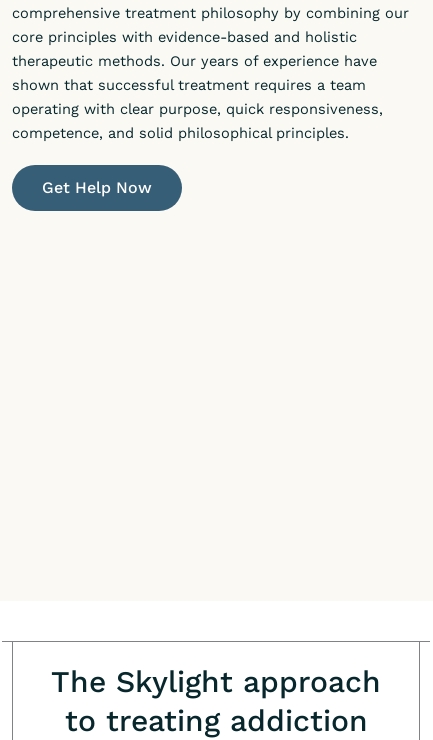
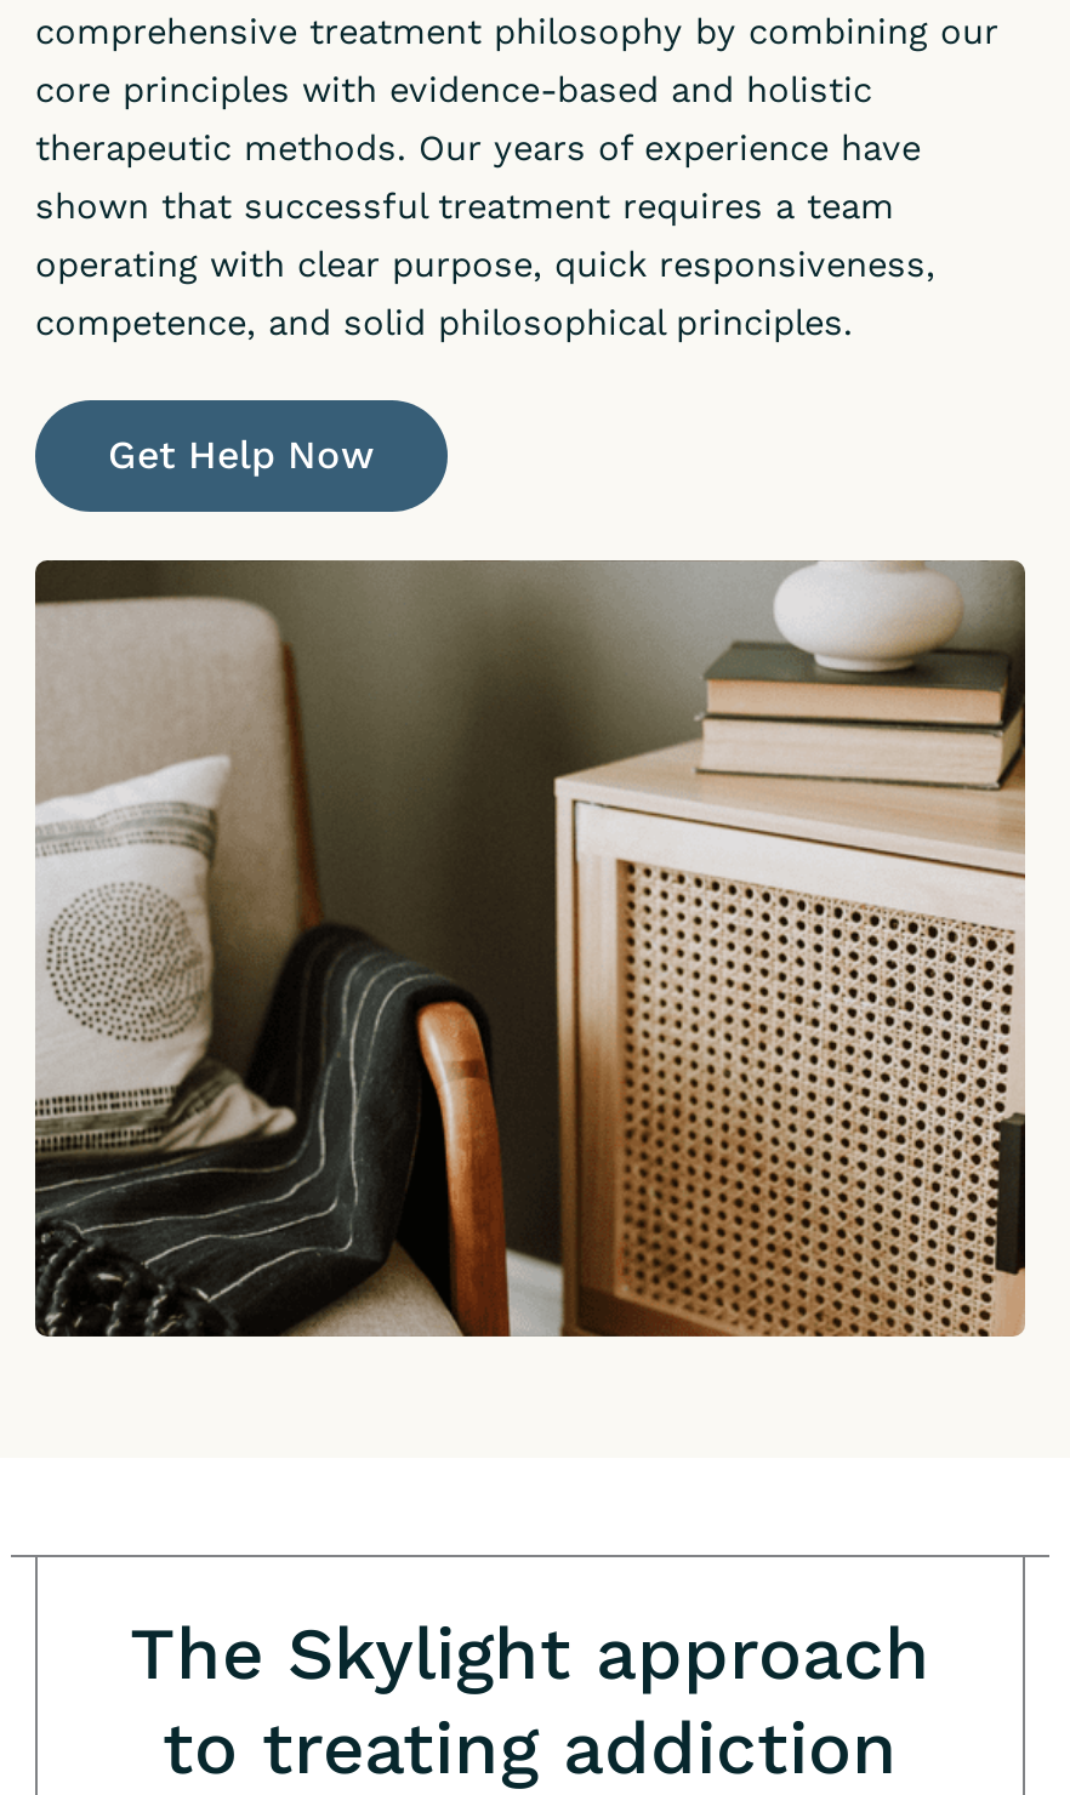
+ [image]
